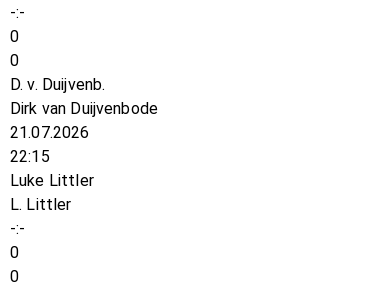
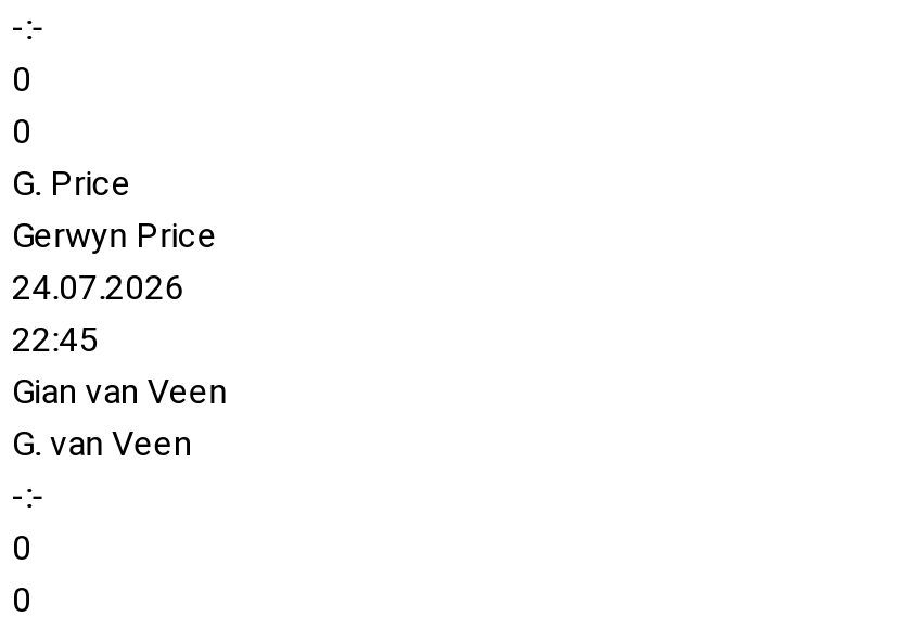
- D. v. Duijvenb.
- Dirk van Duijvenbode
- 21.07.2026
- 22:15
- Luke Littler
- L. Littler
+ G. Price
+ Gerwyn Price
+ 24.07.2026
+ 22:45
+ Gian van Veen
+ G. van Veen
